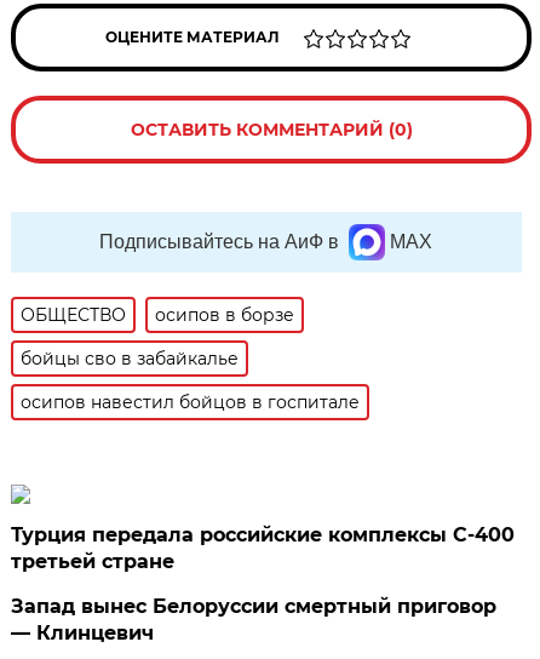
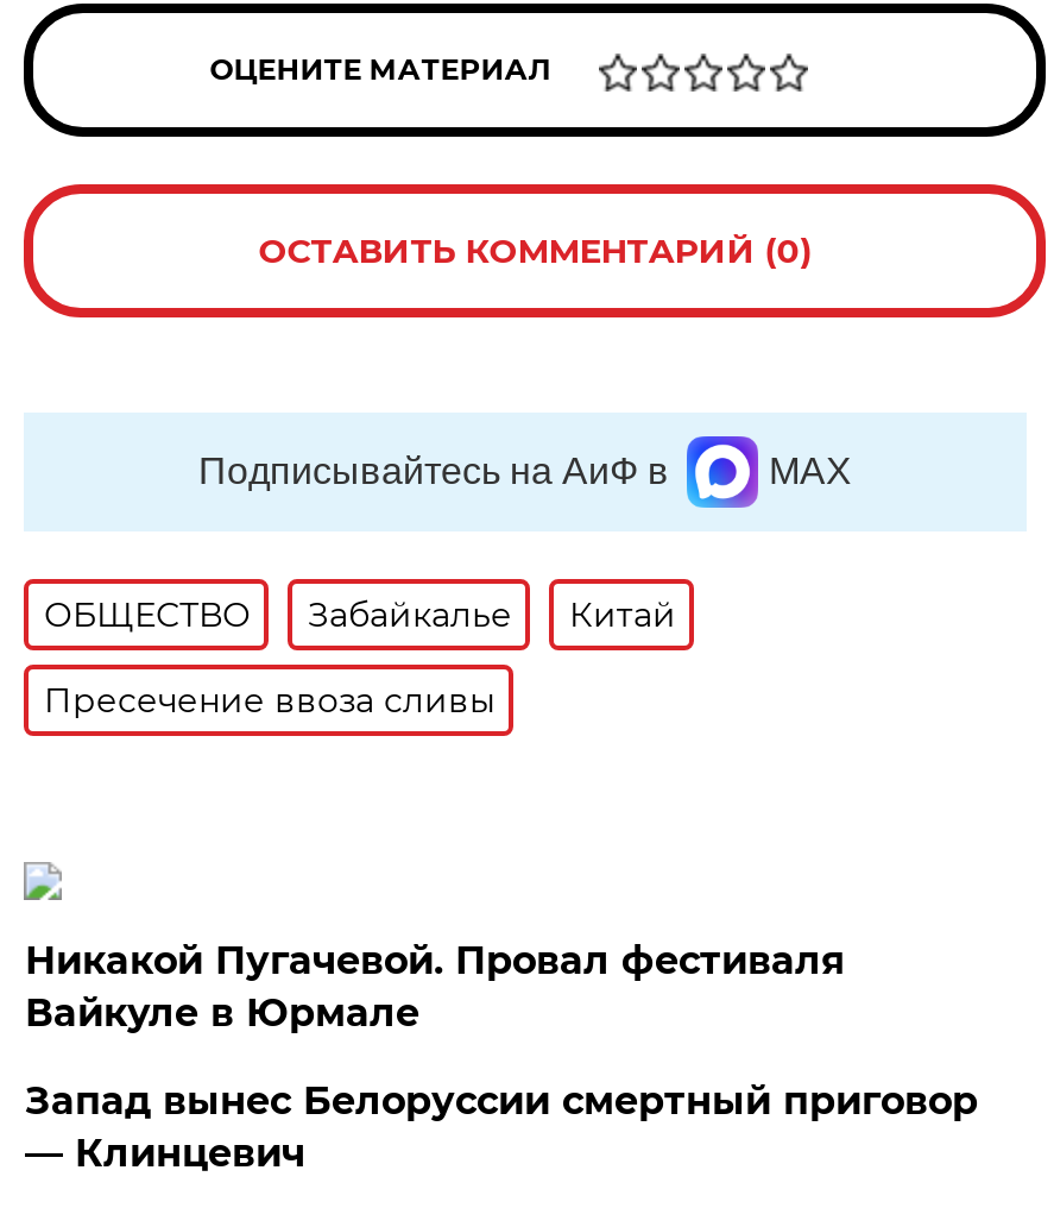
- осипов в борзе
- бойцы сво в забайкалье
- осипов навестил бойцов в госпитале
+ Забайкалье
+ Китай
+ Пресечение ввоза сливы

- Турция передала российские комплексы С-400
- третьей стране
+ Никакой Пугачевой. Провал фестиваля
+ Вайкуле в Юрмале
